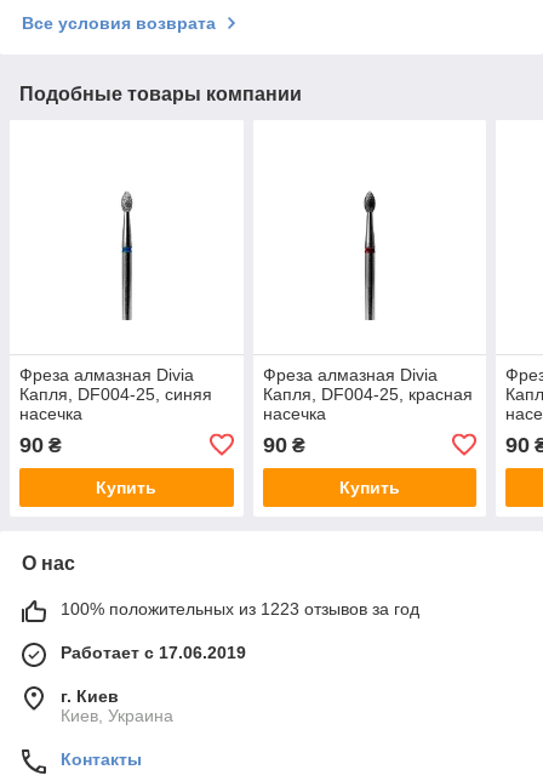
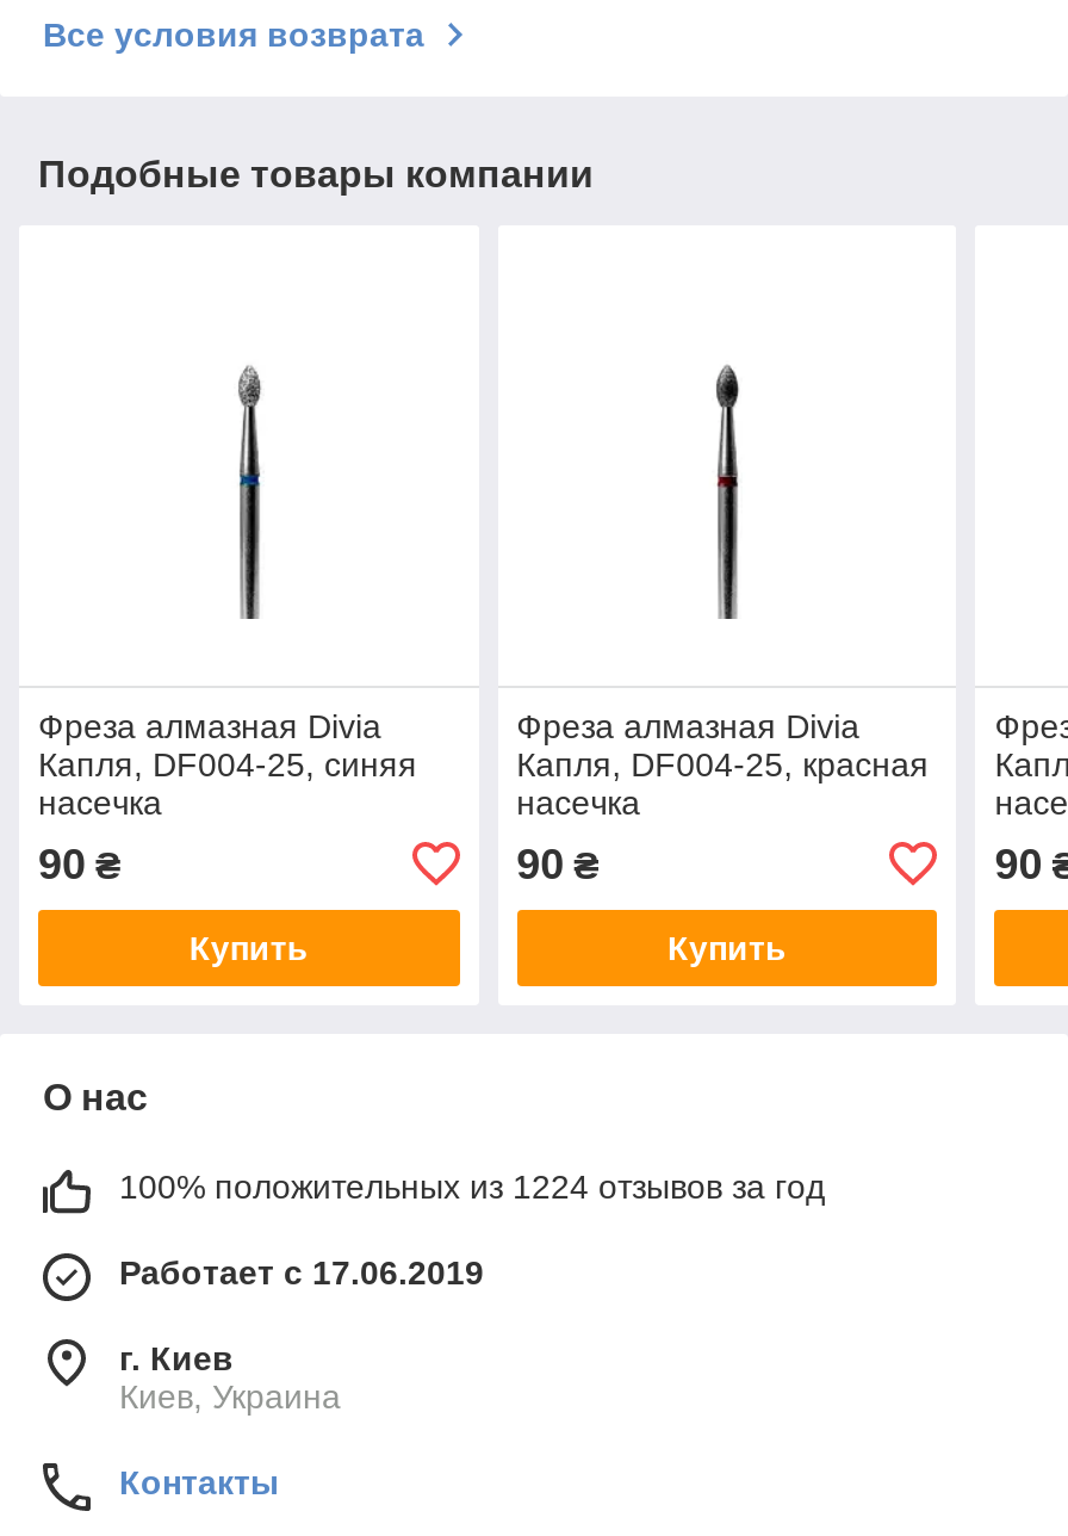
- 100% положительных из 1223 отзывов за год
+ 100% положительных из 1224 отзывов за год
